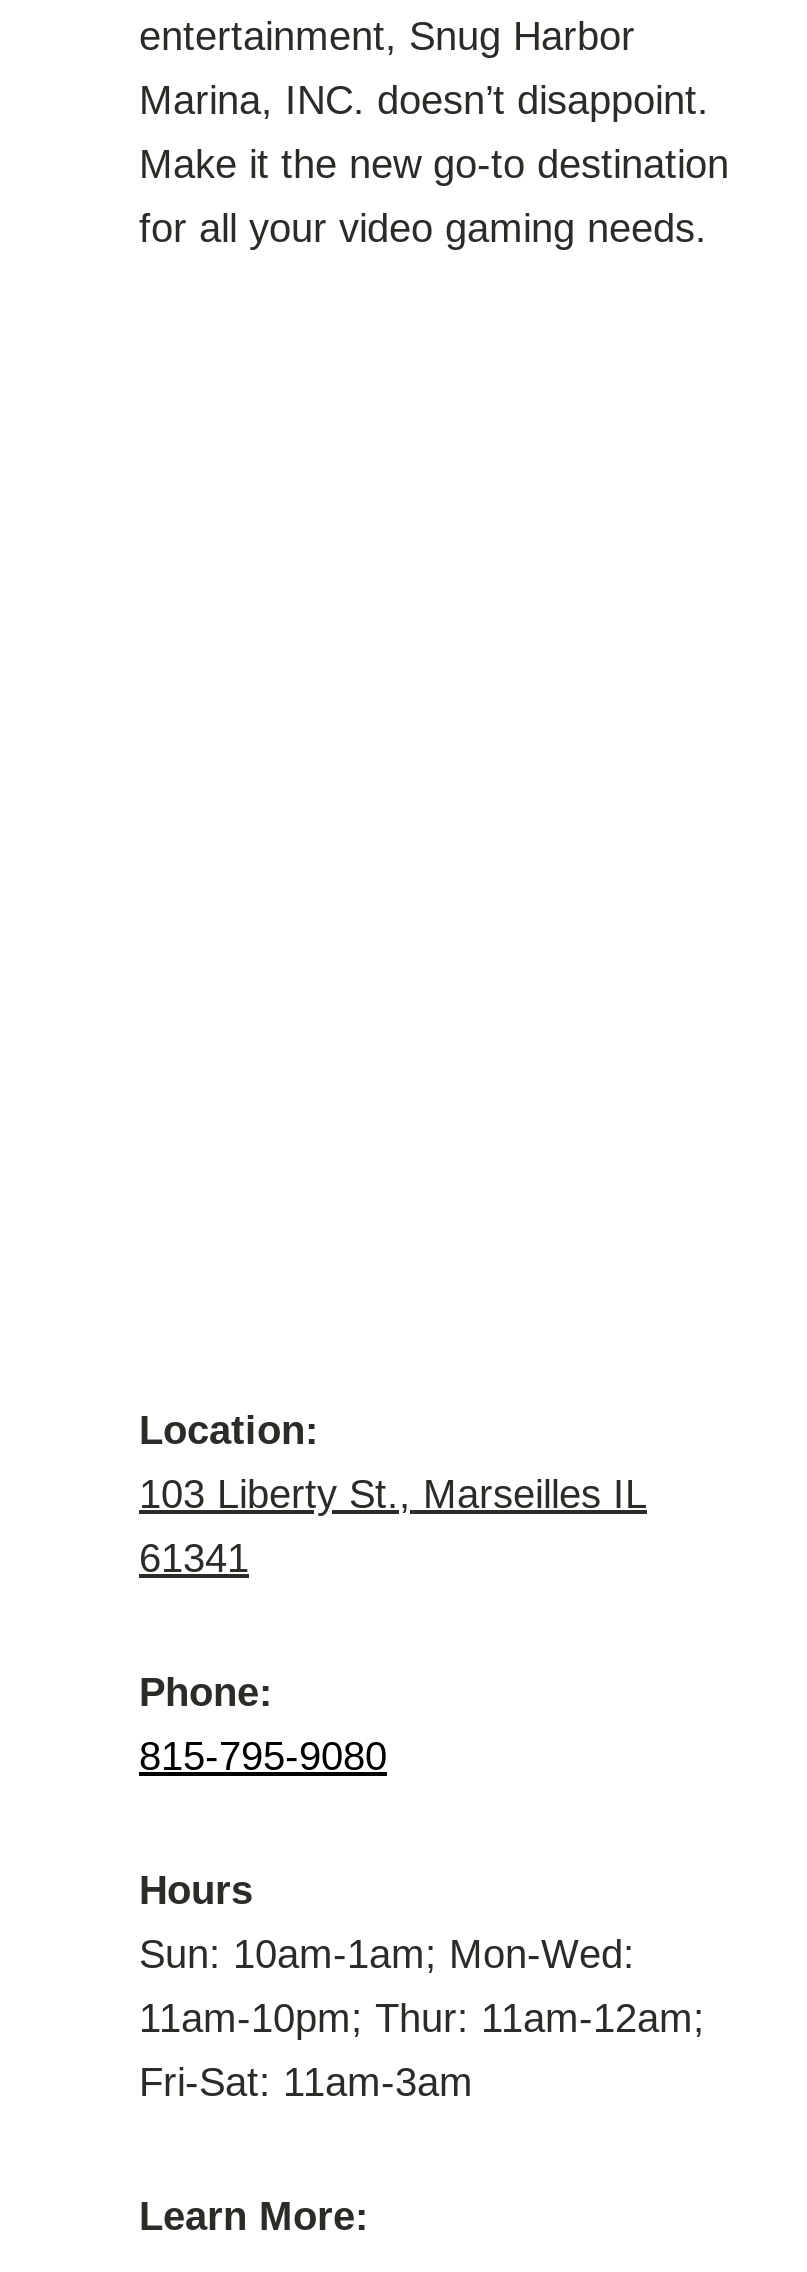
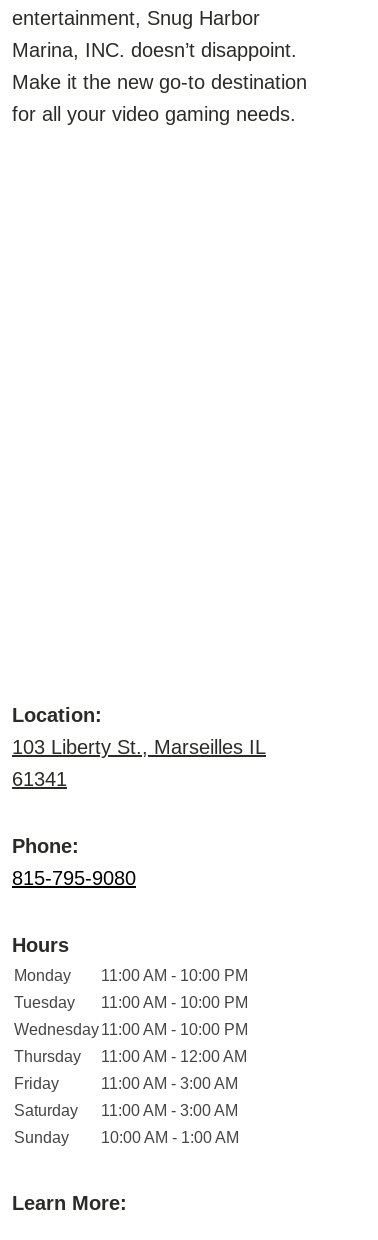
- Sun: 10am-1am; Mon-Wed:
- 11am-10pm; Thur: 11am-12am;
- Fri-Sat: 11am-3am
+ Monday
+ 11:00 AM - 10:00 PM
+ Tuesday
+ 11:00 AM - 10:00 PM
+ Wednesday 11:00 AM - 10:00 PM
+ Thursday
+ 11:00 AM - 12:00 AM
+ Friday
+ 11:00 AM - 3:00 AM
+ Saturday
+ 11:00 AM - 3:00 AM
+ Sunday
+ 10:00 AM - 1:00 AM
